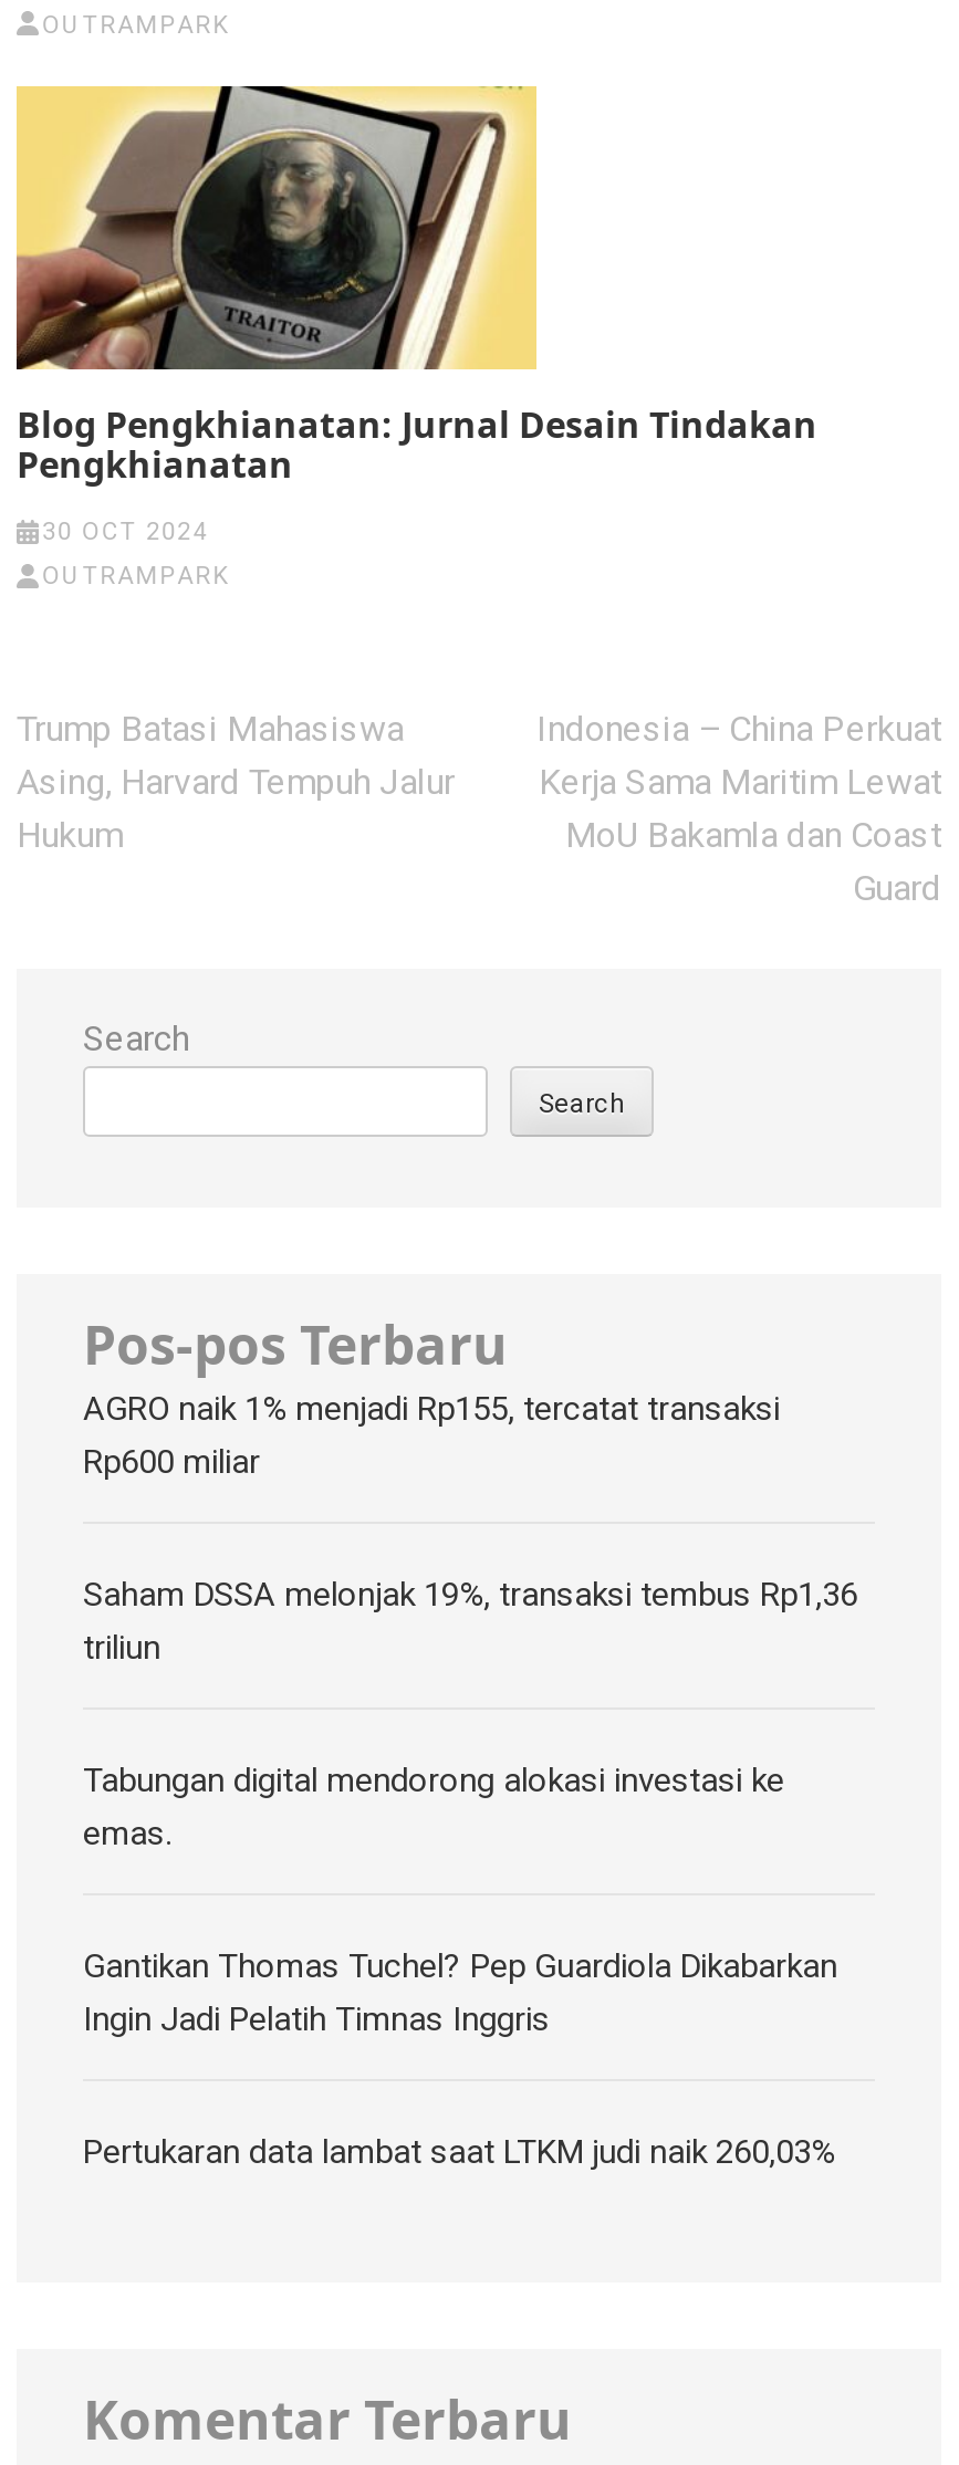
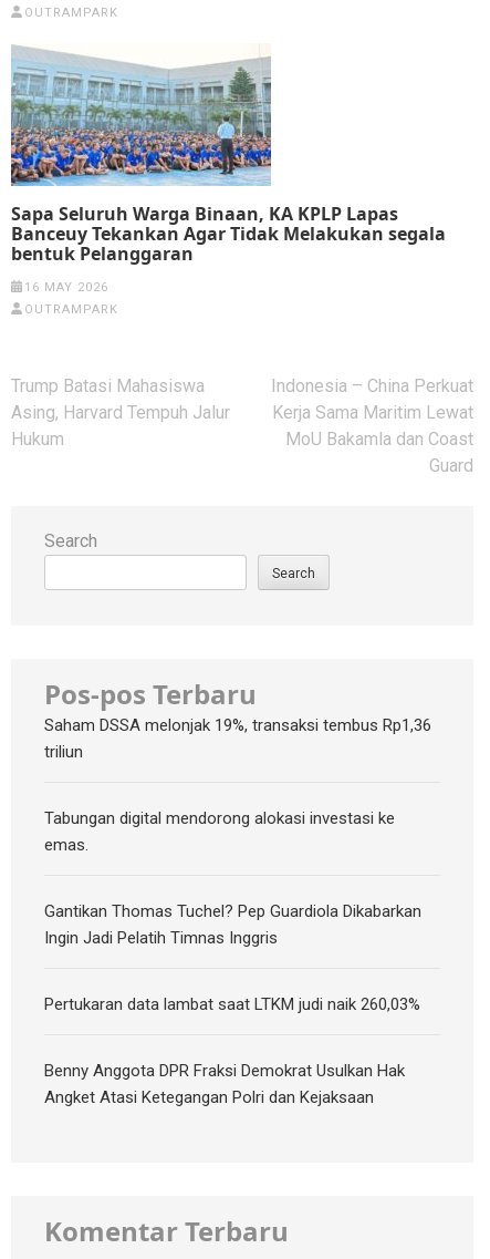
- [image]
- Blog Pengkhianatan: Jurnal Desain Tindakan
- Pengkhianatan
+ [image]
+ Sapa Seluruh Warga Binaan, KA KPLP Lapas
+ Banceuy Tekankan Agar Tidak Melakukan segala
+ bentuk Pelanggaran

- 30 OCT 2024
+ 16 MAY 2026

- AGRO naik 1% menjadi Rp155, tercatat transaksi
- Rp600 miliar

moved up: Saham DSSA melonjak 19%, transaksi tembus Rp1,36 | triliun | Tabungan digital mendorong alokasi investasi ke | emas. | Gantikan Thomas Tuchel? Pep Guardiola Dikabarkan | Ingin Jadi Pelatih Timnas Inggris | Pertukaran data lambat saat LTKM judi naik 260,03%

+ Benny Anggota DPR Fraksi Demokrat Usulkan Hak
+ Angket Atasi Ketegangan Polri dan Kejaksaan
